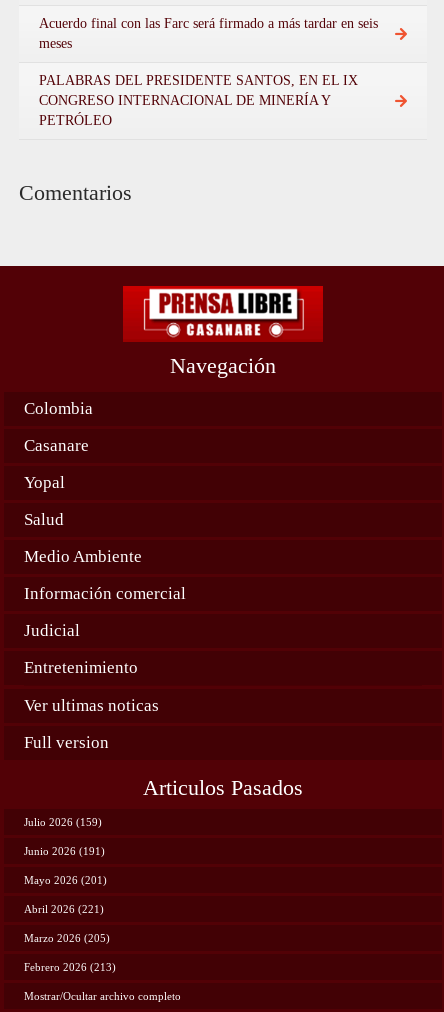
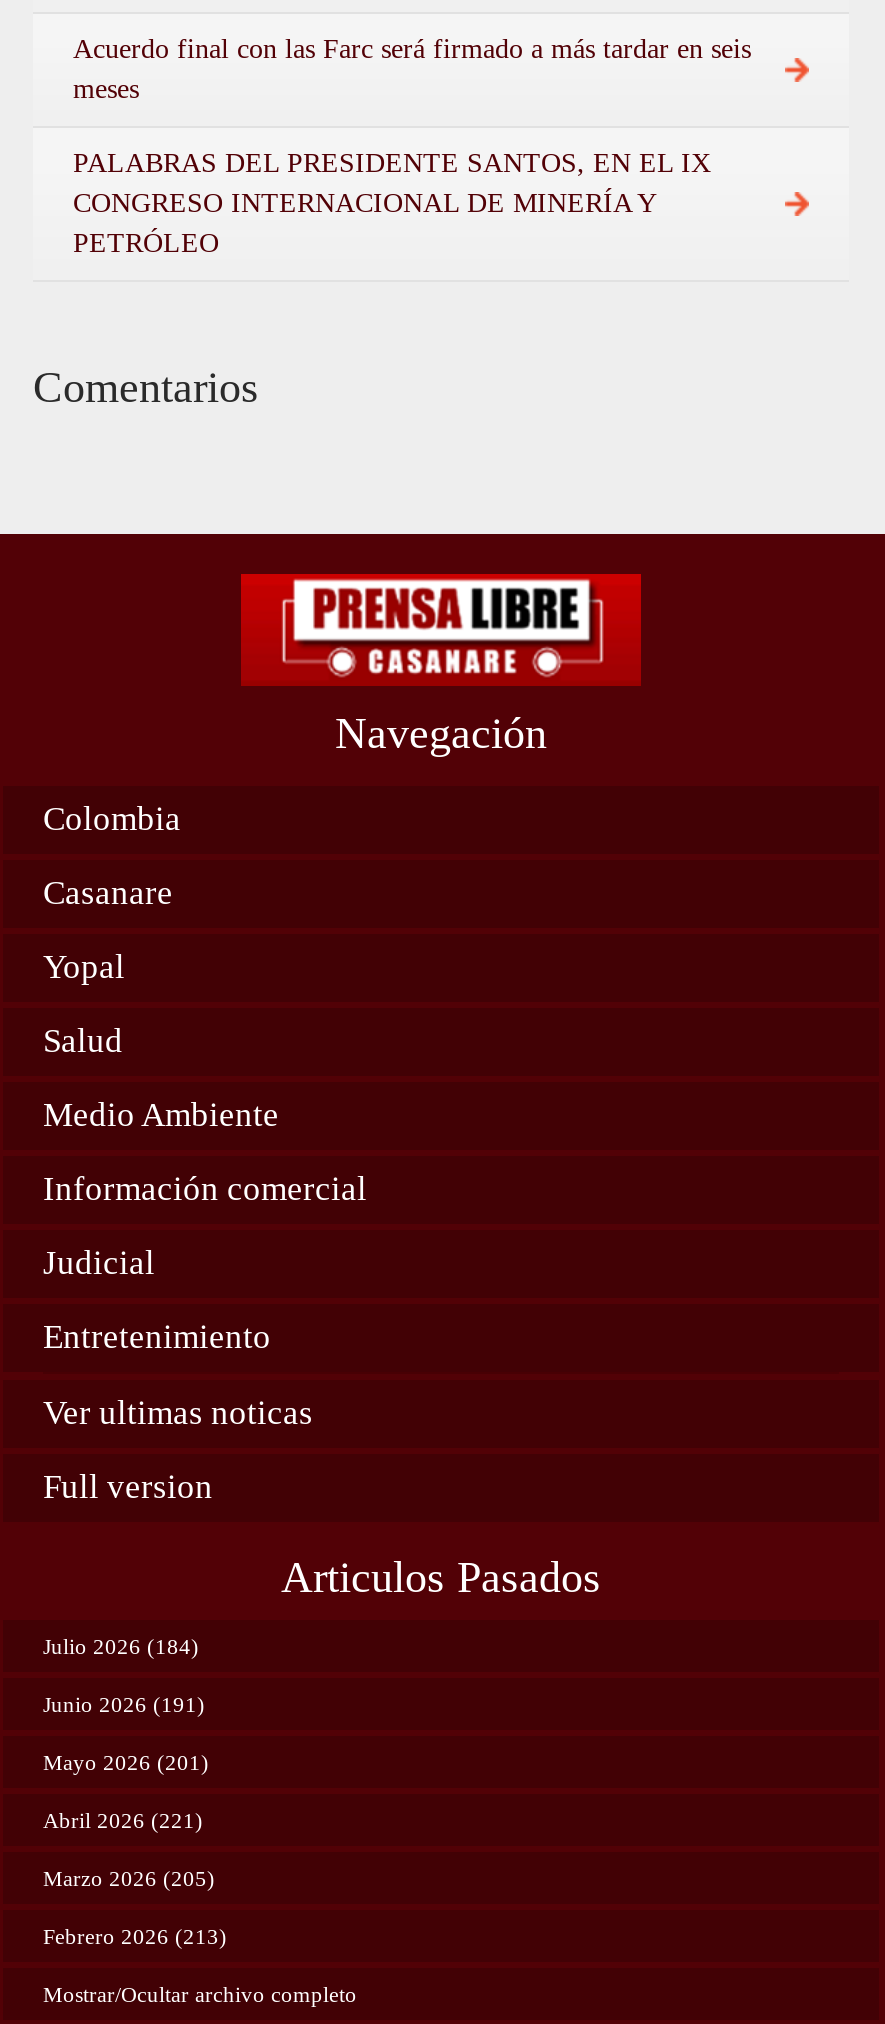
- Julio 2026 (159)
+ Julio 2026 (184)
